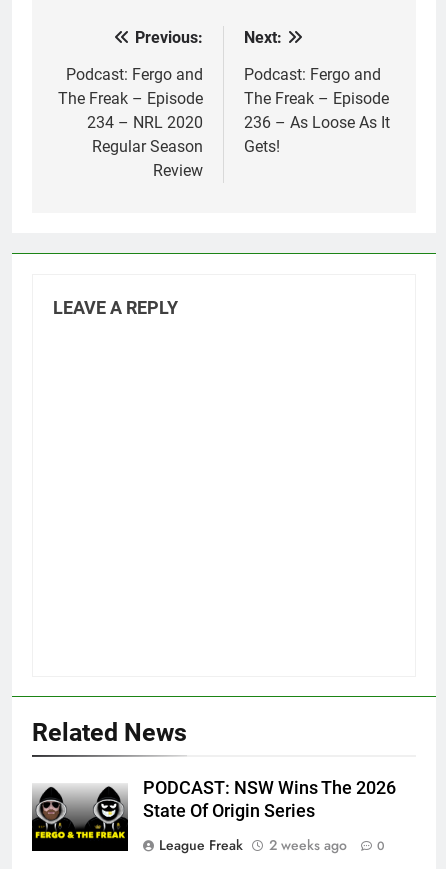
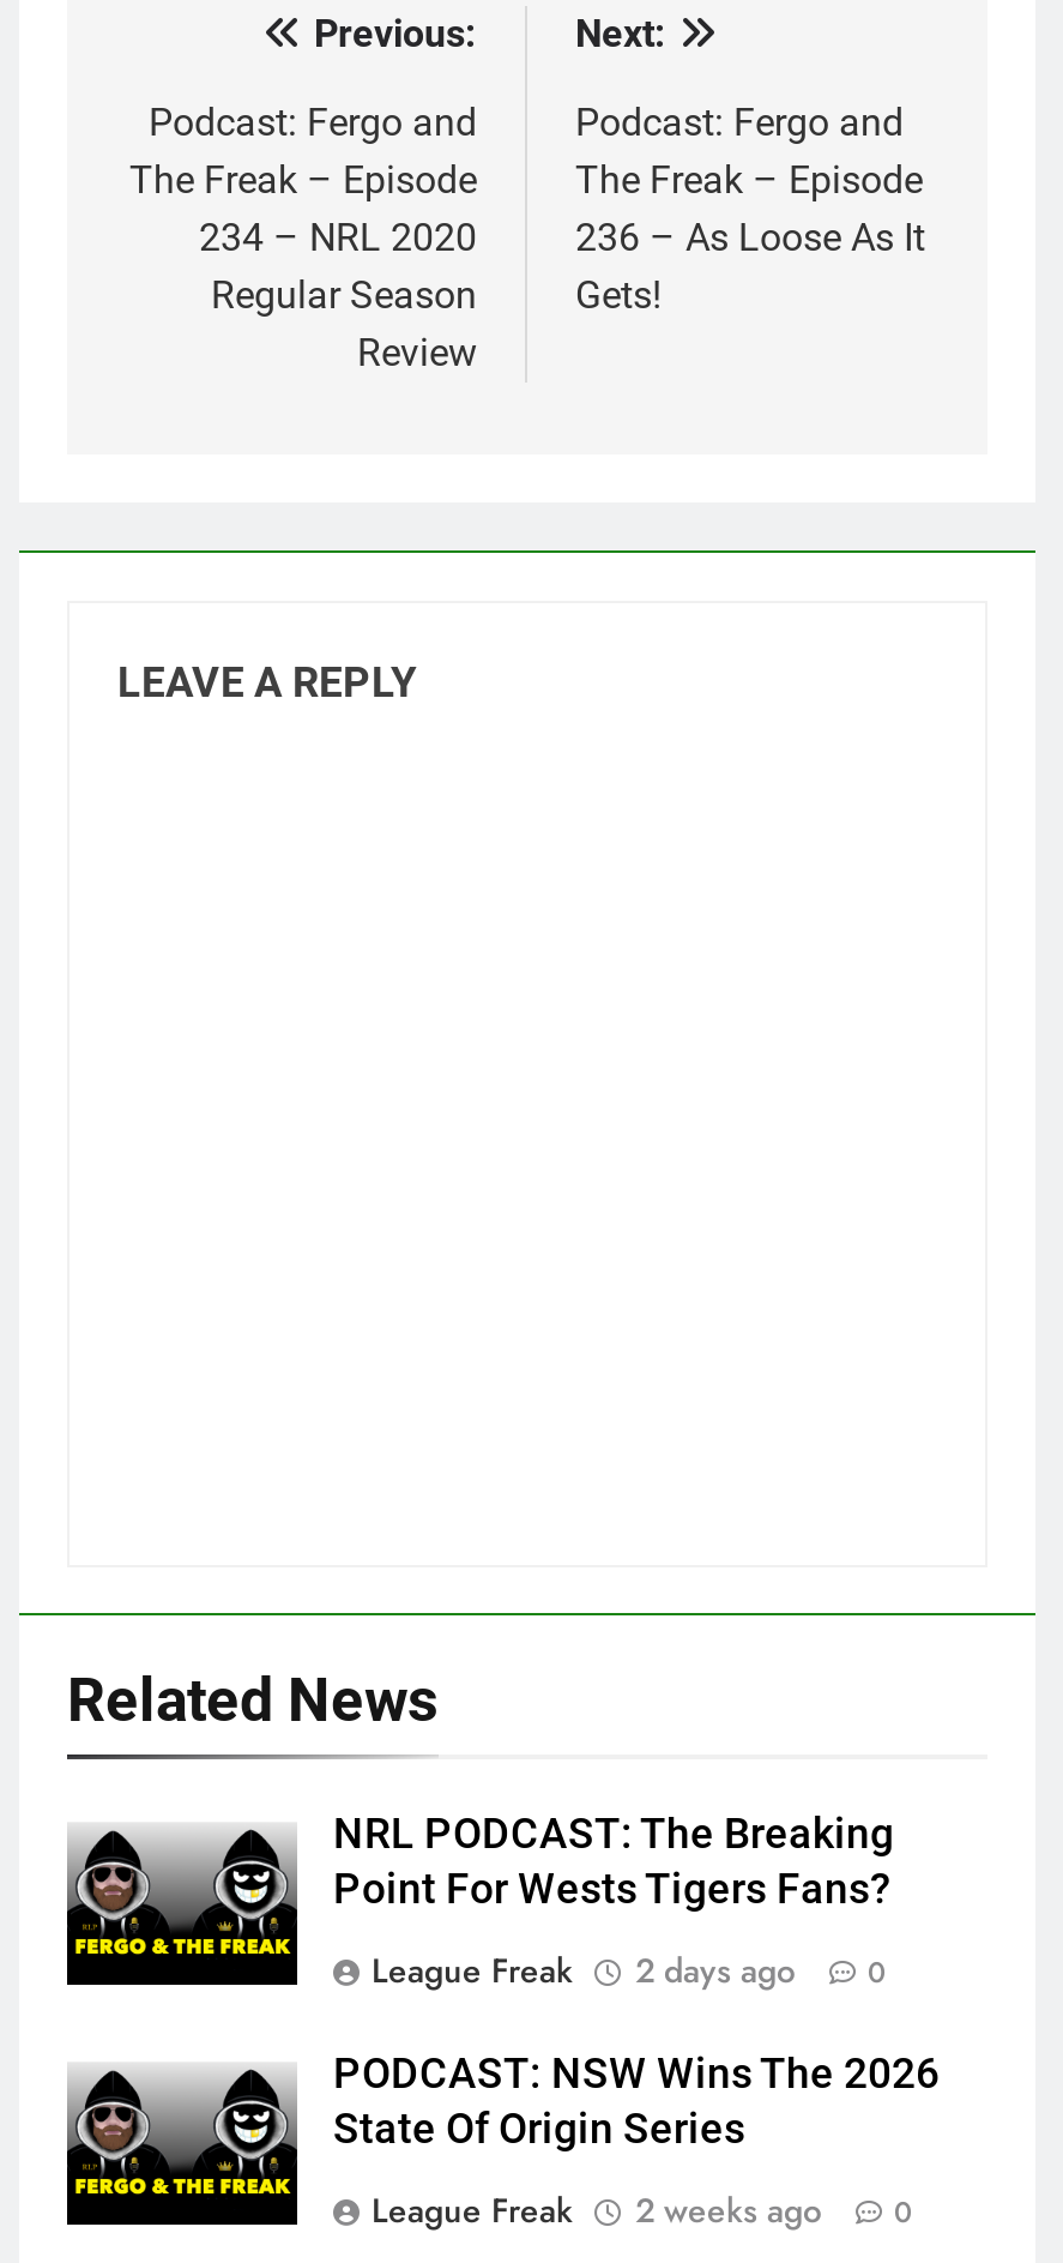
+ NRL PODCAST: The Breaking
+ Point For Wests Tigers Fans?
+ League Freak
+ 2 days ago
+ 0
